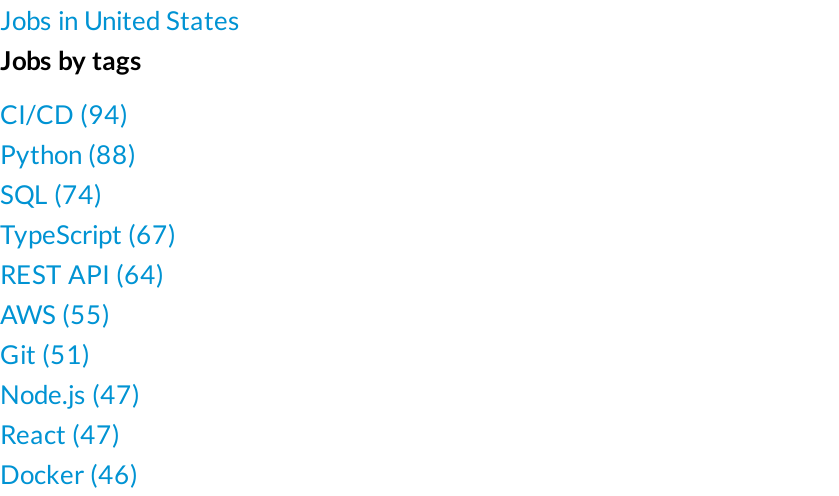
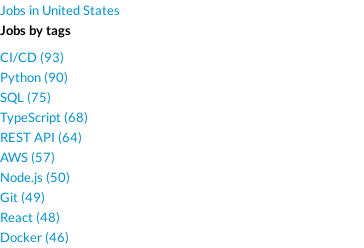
- CI/CD (94)
+ CI/CD (93)

- Python (88)
+ Python (90)

- SQL (74)
+ SQL (75)

- TypeScript (67)
+ TypeScript (68)

- AWS (55)
- Git (51)
- Node.js (47)
- React (47)
+ AWS (57)
+ Node.js (50)
+ Git (49)
+ React (48)
